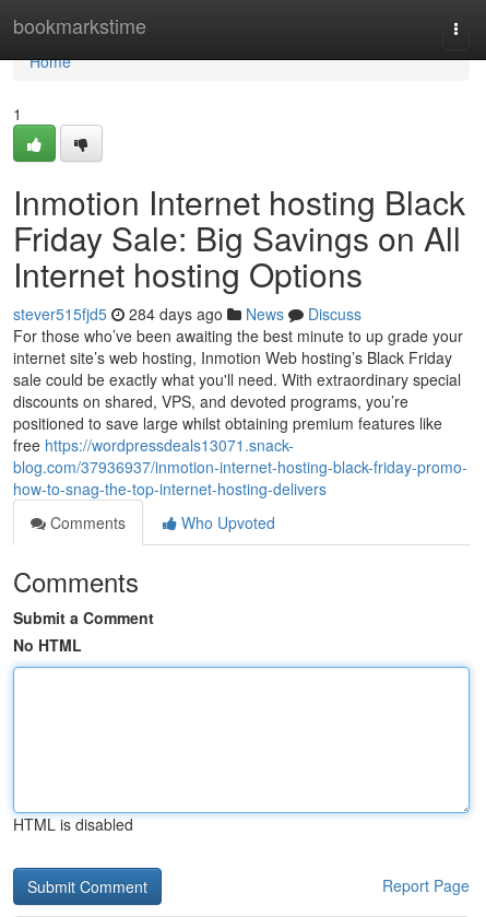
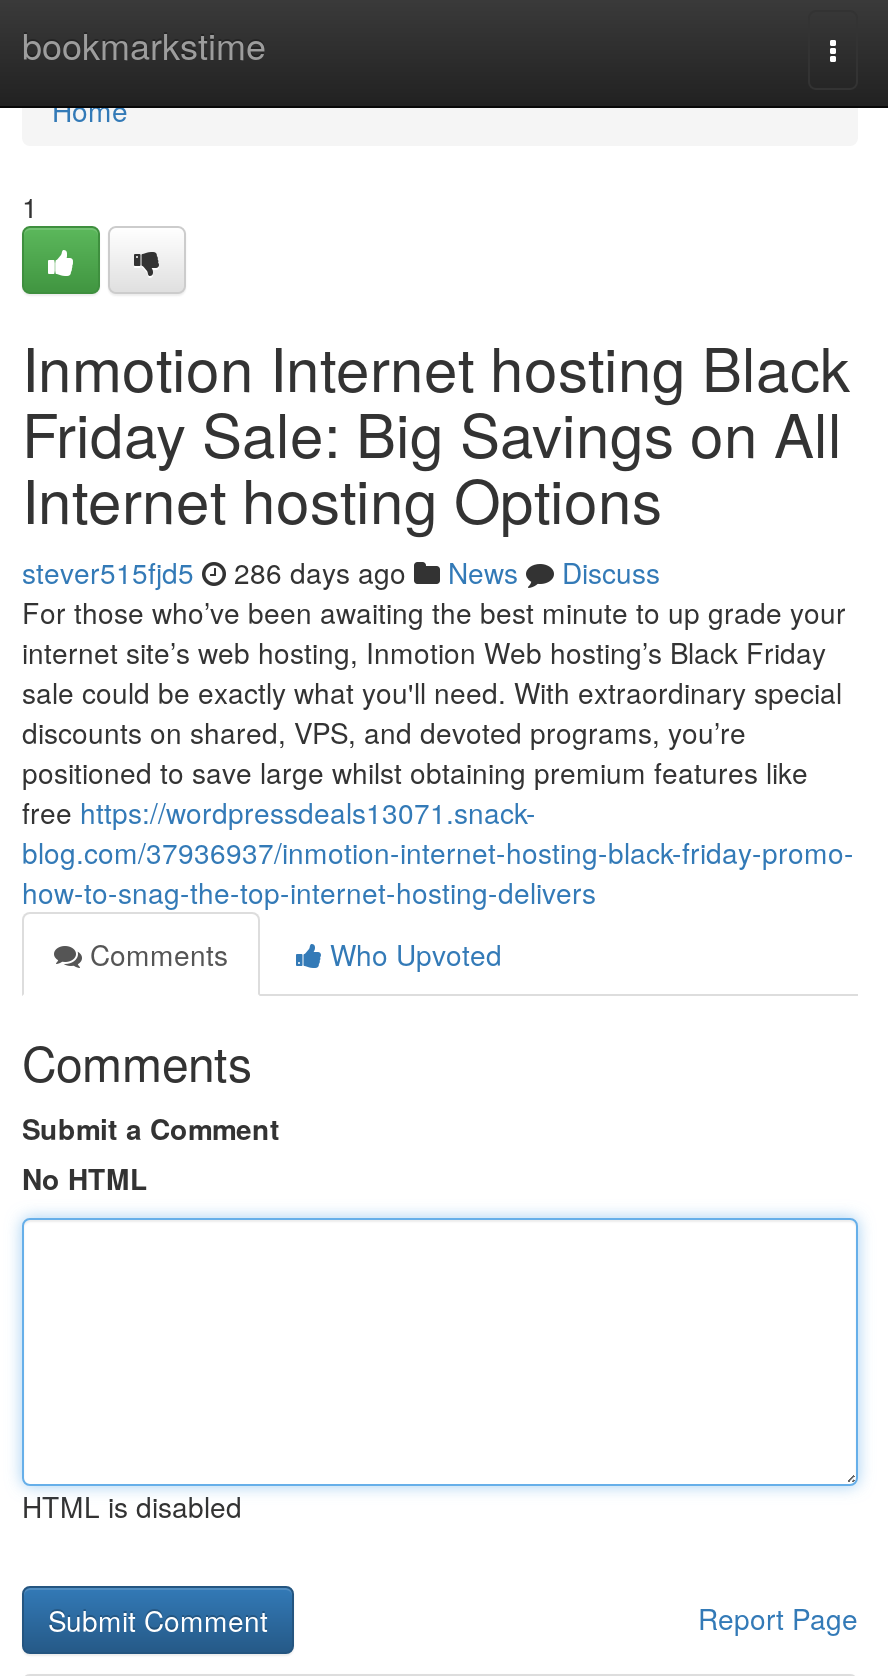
- stever515fjd5 284 days ago News Discuss
+ stever515fjd5 286 days ago News Discuss
